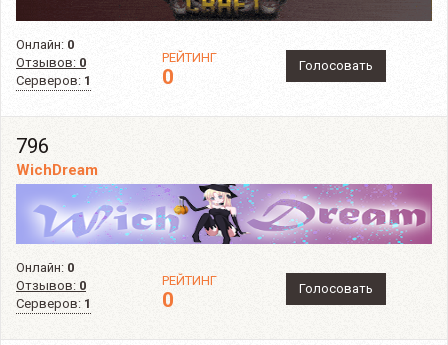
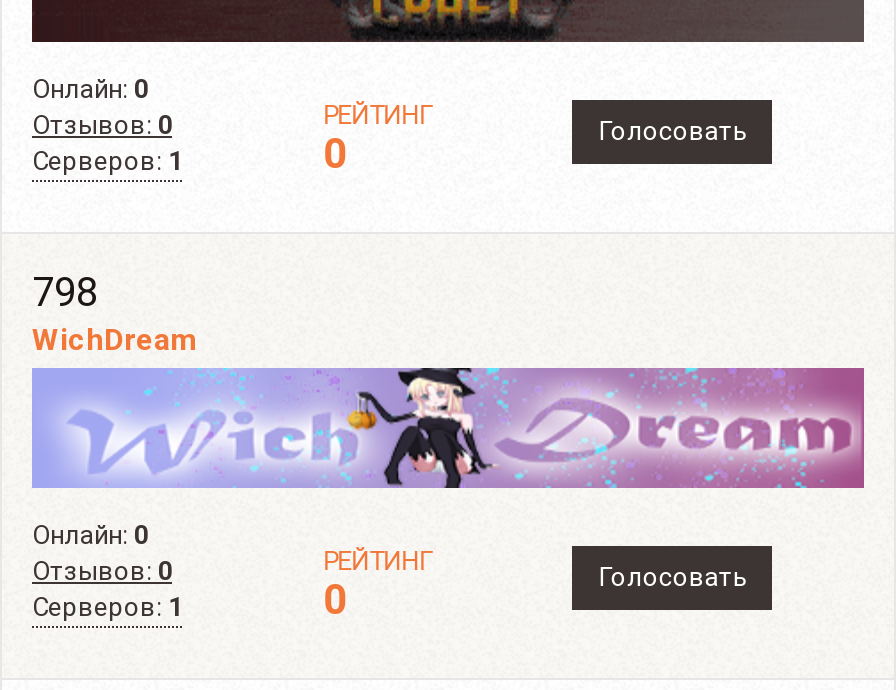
- 796
+ 798
